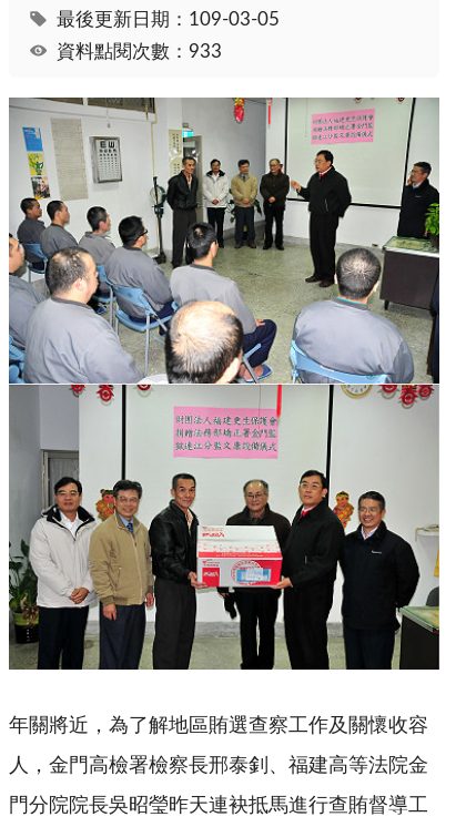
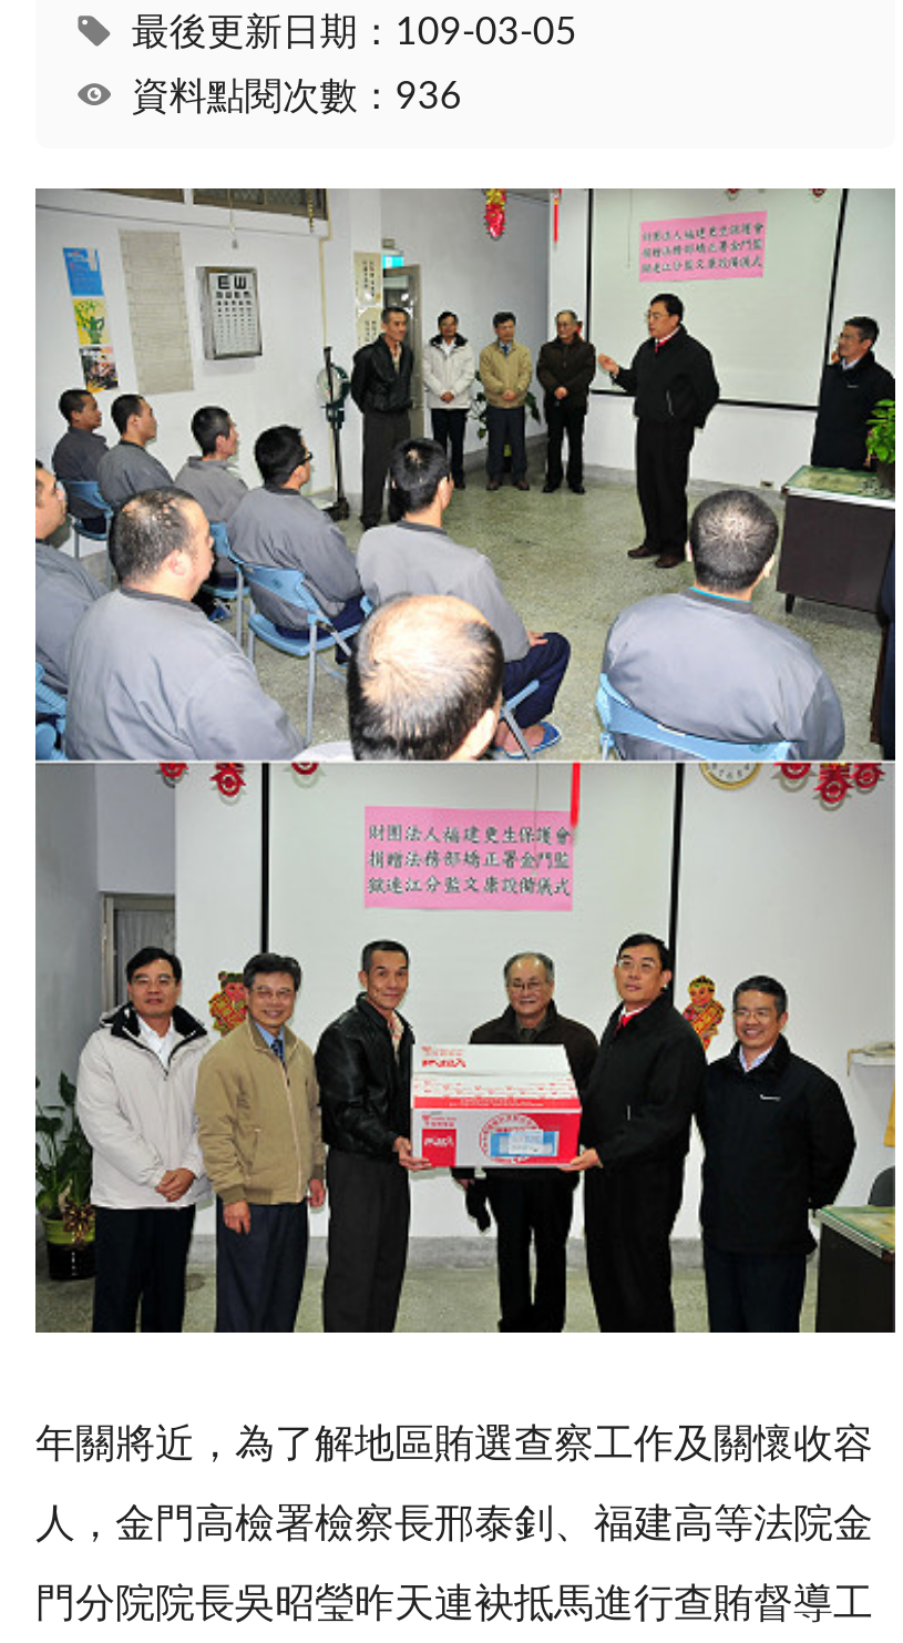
- 資料點閱次數：933
+ 資料點閱次數：936
